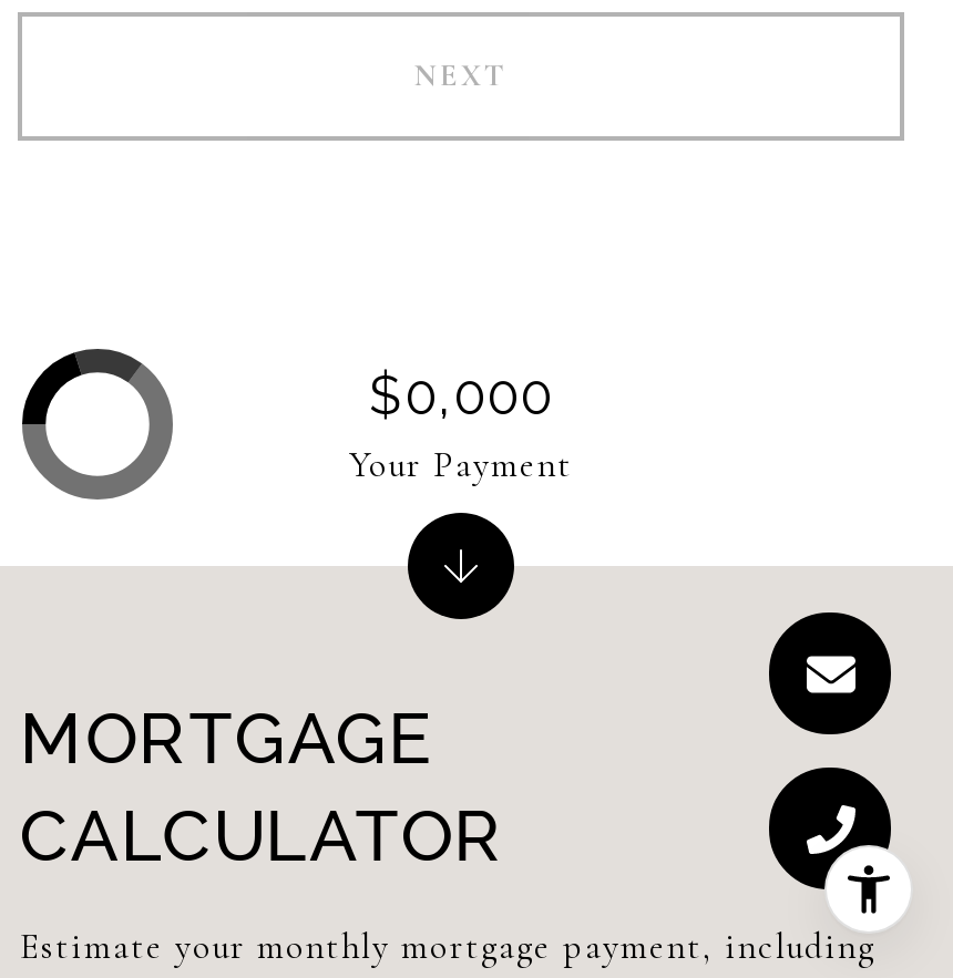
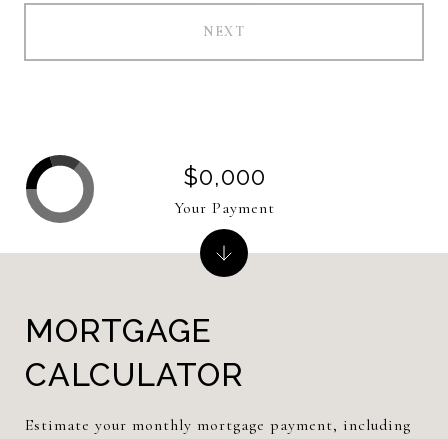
- [image]

- [image]
